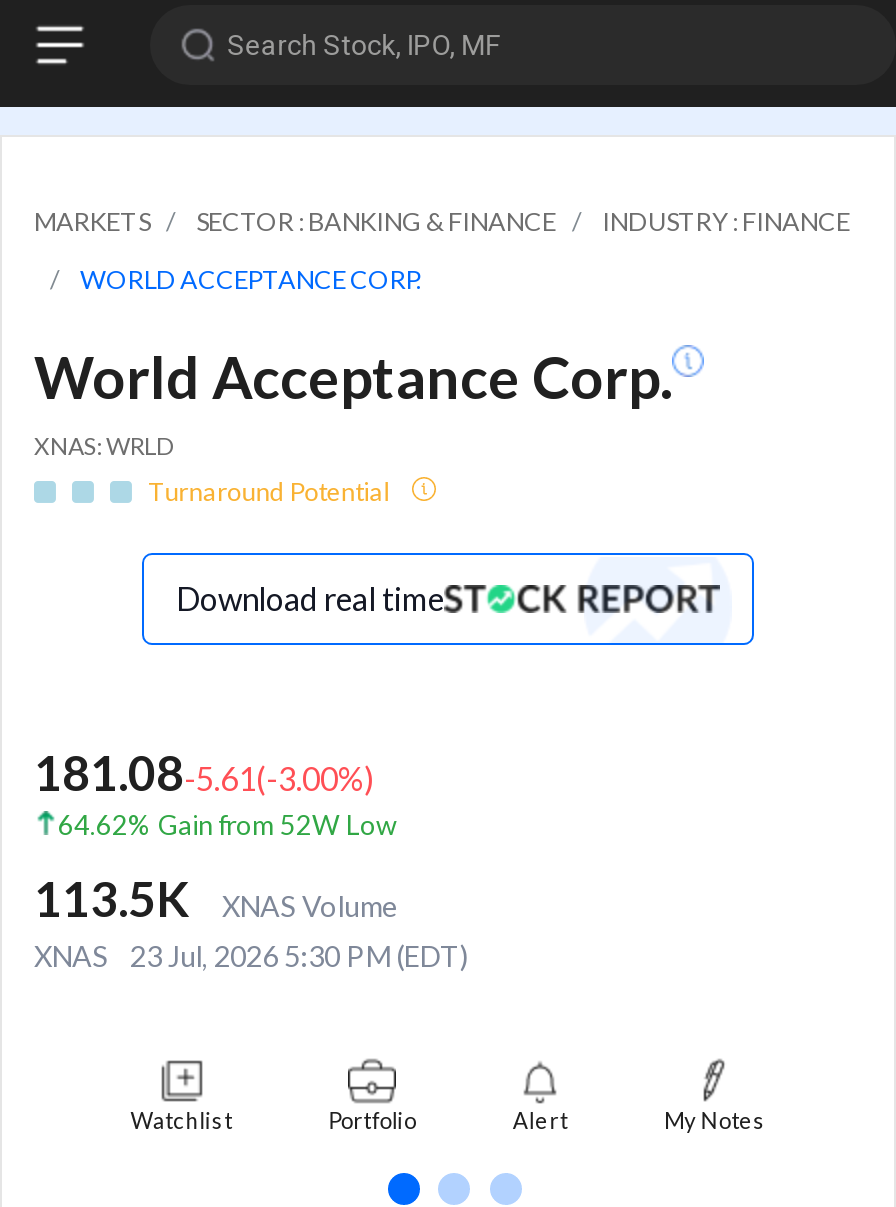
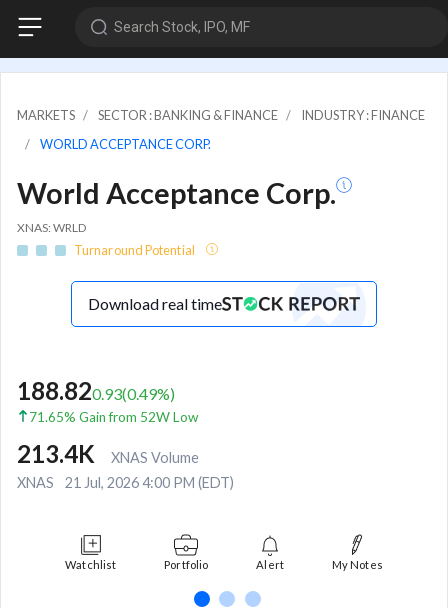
- 181.08-5.61(-3.00%)
- 64.62% Gain from 52W Low
+ 188.820.93(0.49%)
+ 71.65% Gain from 52W Low

- 113.5K XNAS Volume
+ 213.4K XNAS Volume

- XNAS 23 Jul, 2026 5:30 PM (EDT)
+ XNAS 21 Jul, 2026 4:00 PM (EDT)
